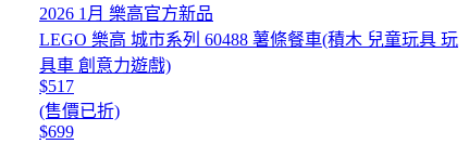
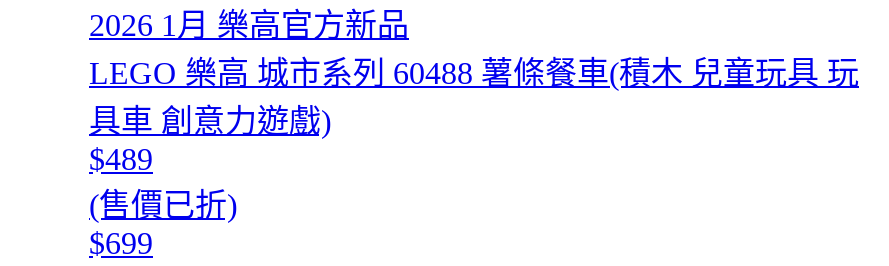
- $517
+ $489
